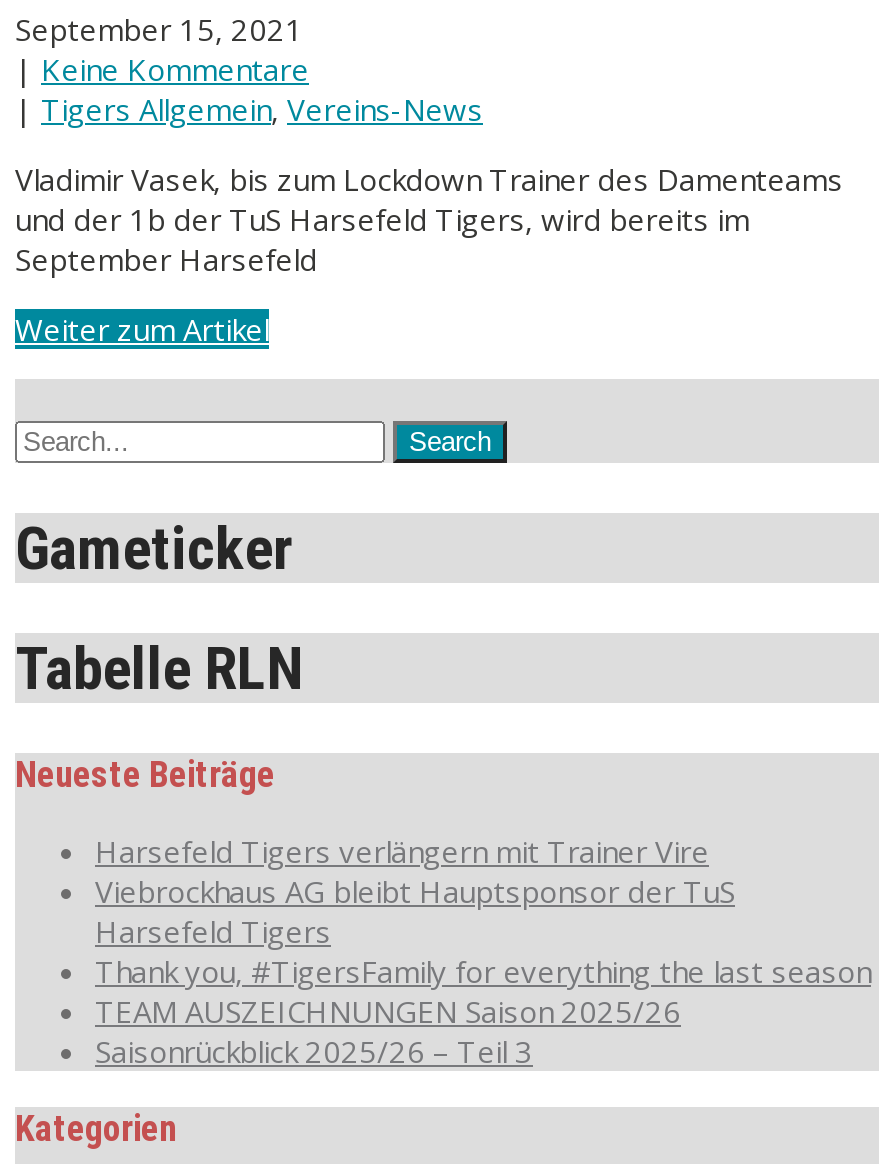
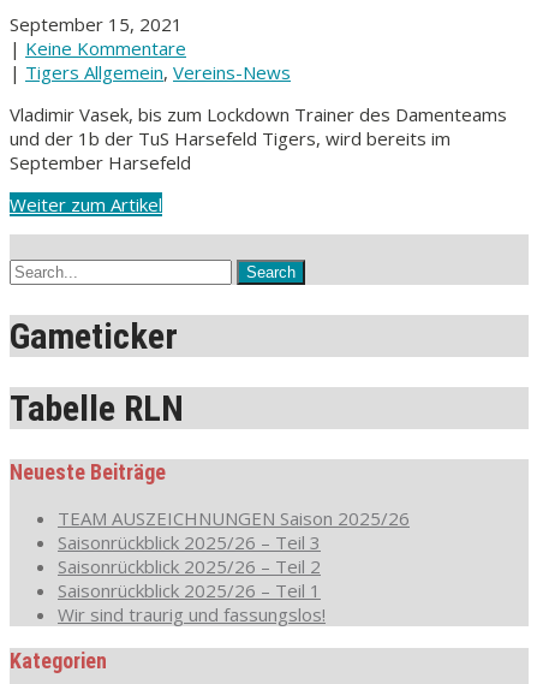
- Harsefeld Tigers verlängern mit Trainer Vire
- Viebrockhaus AG bleibt Hauptsponsor der TuS
- Harsefeld Tigers
- Thank you, #TigersFamily for everything the last season

moved up: TEAM AUSZEICHNUNGEN Saison 2025/26 | Saisonrückblick 2025/26 – Teil 3

+ Saisonrückblick 2025/26 – Teil 2
+ Saisonrückblick 2025/26 – Teil 1
+ Wir sind traurig und fassungslos!
